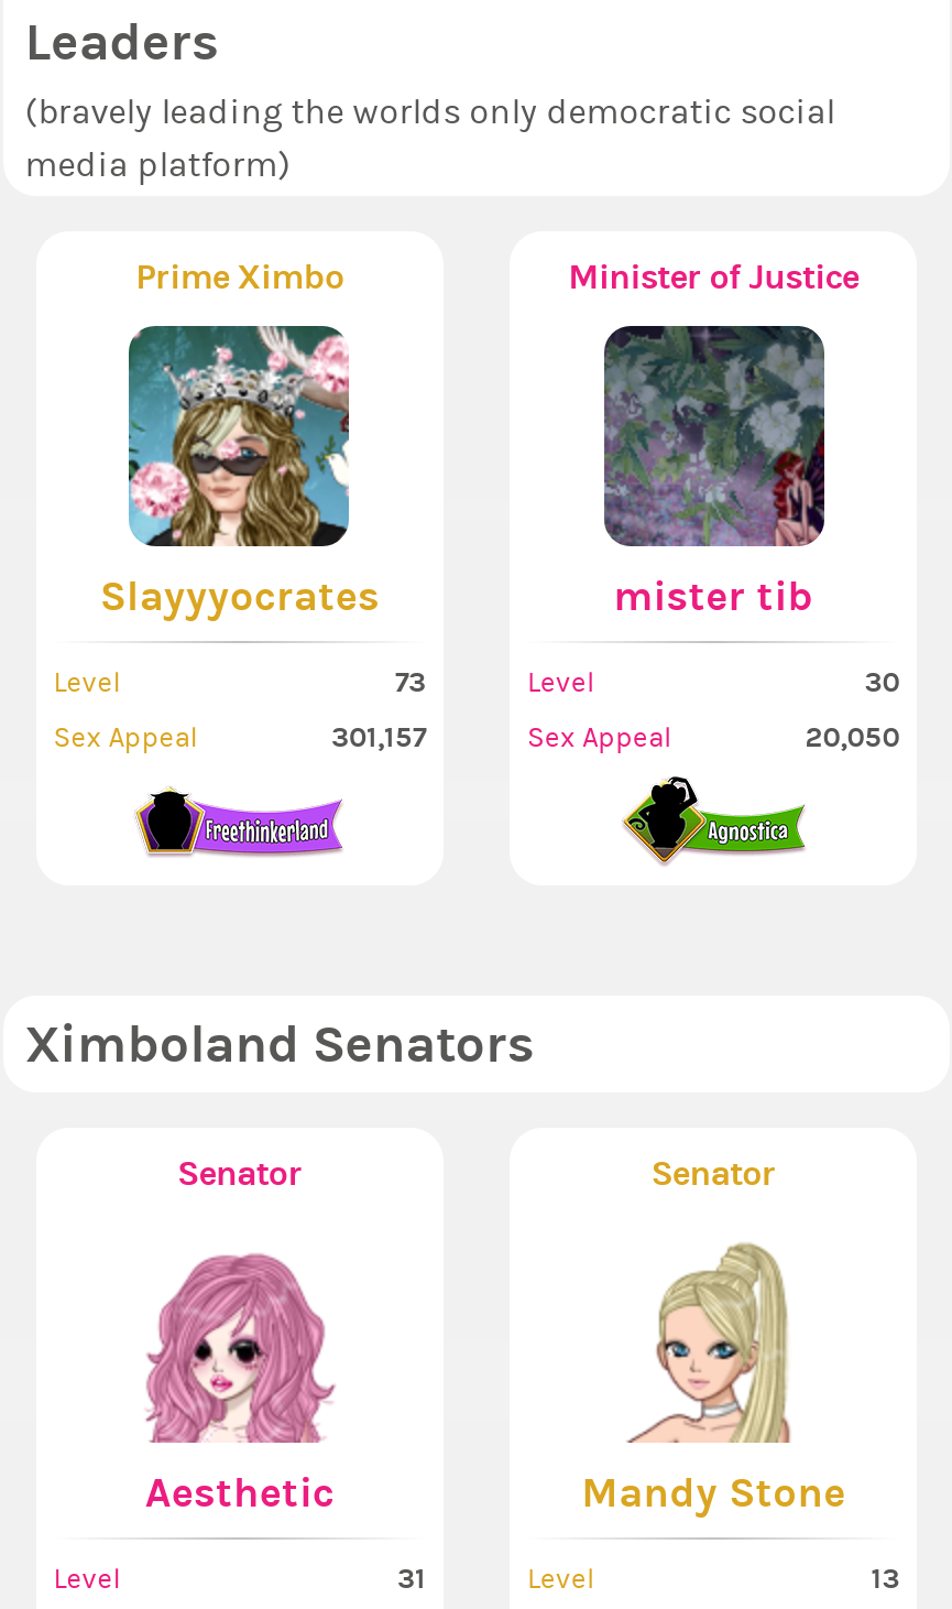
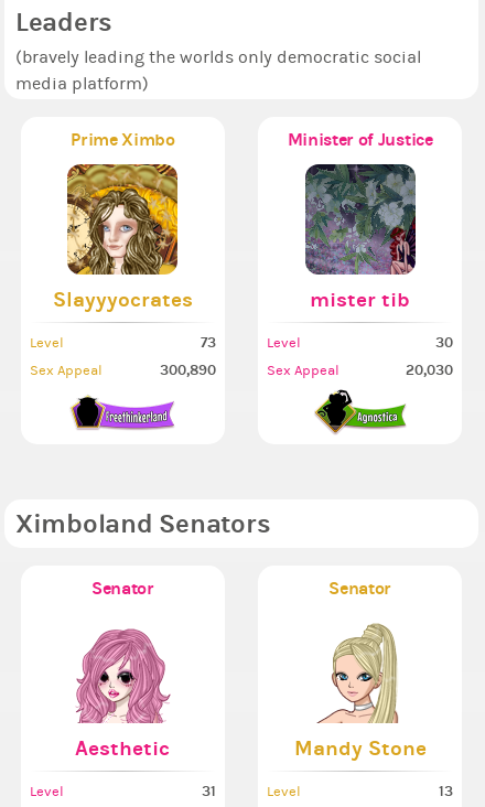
- [image]
+ [image]

- 301,157
+ 300,890

- 20,050
+ 20,030
